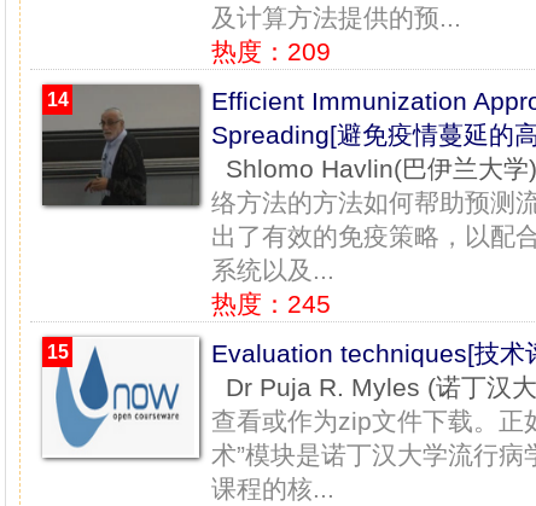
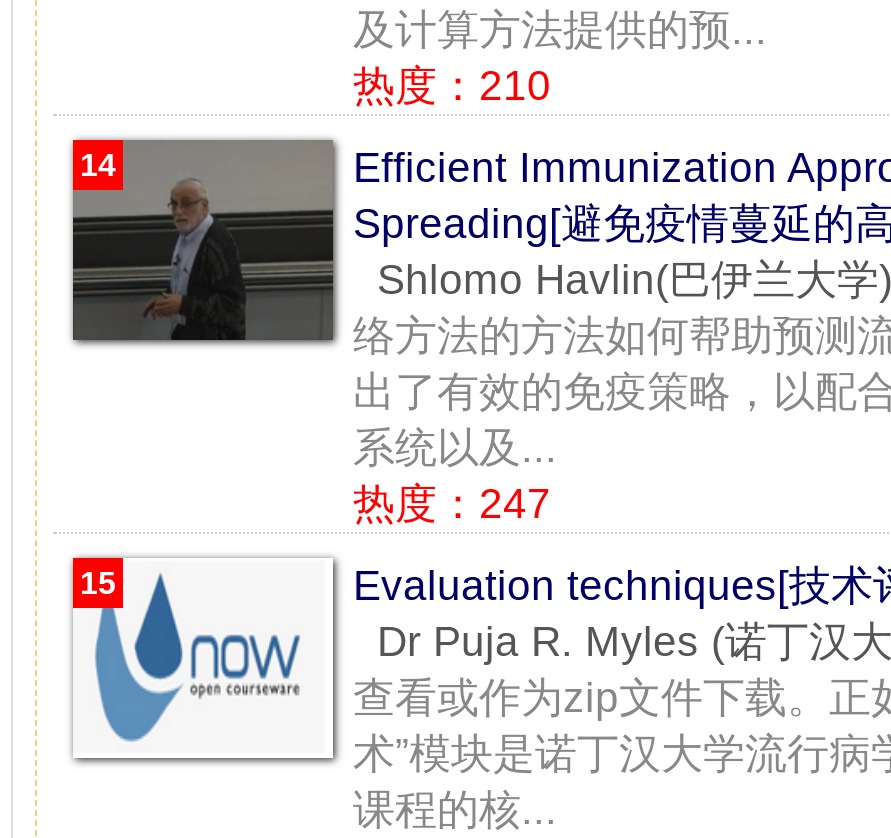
- 热度：209
+ 热度：210

- 热度：245
+ 热度：247
